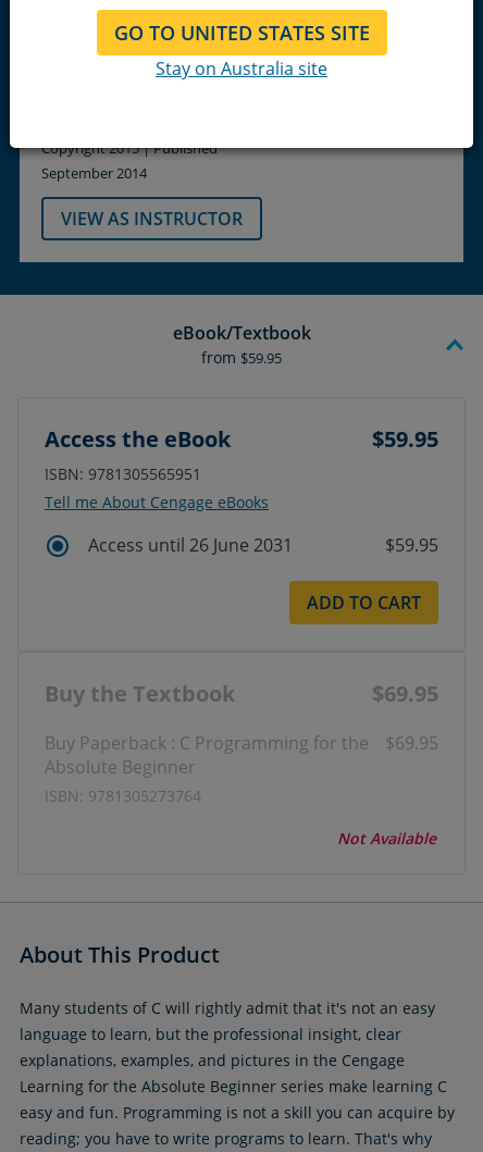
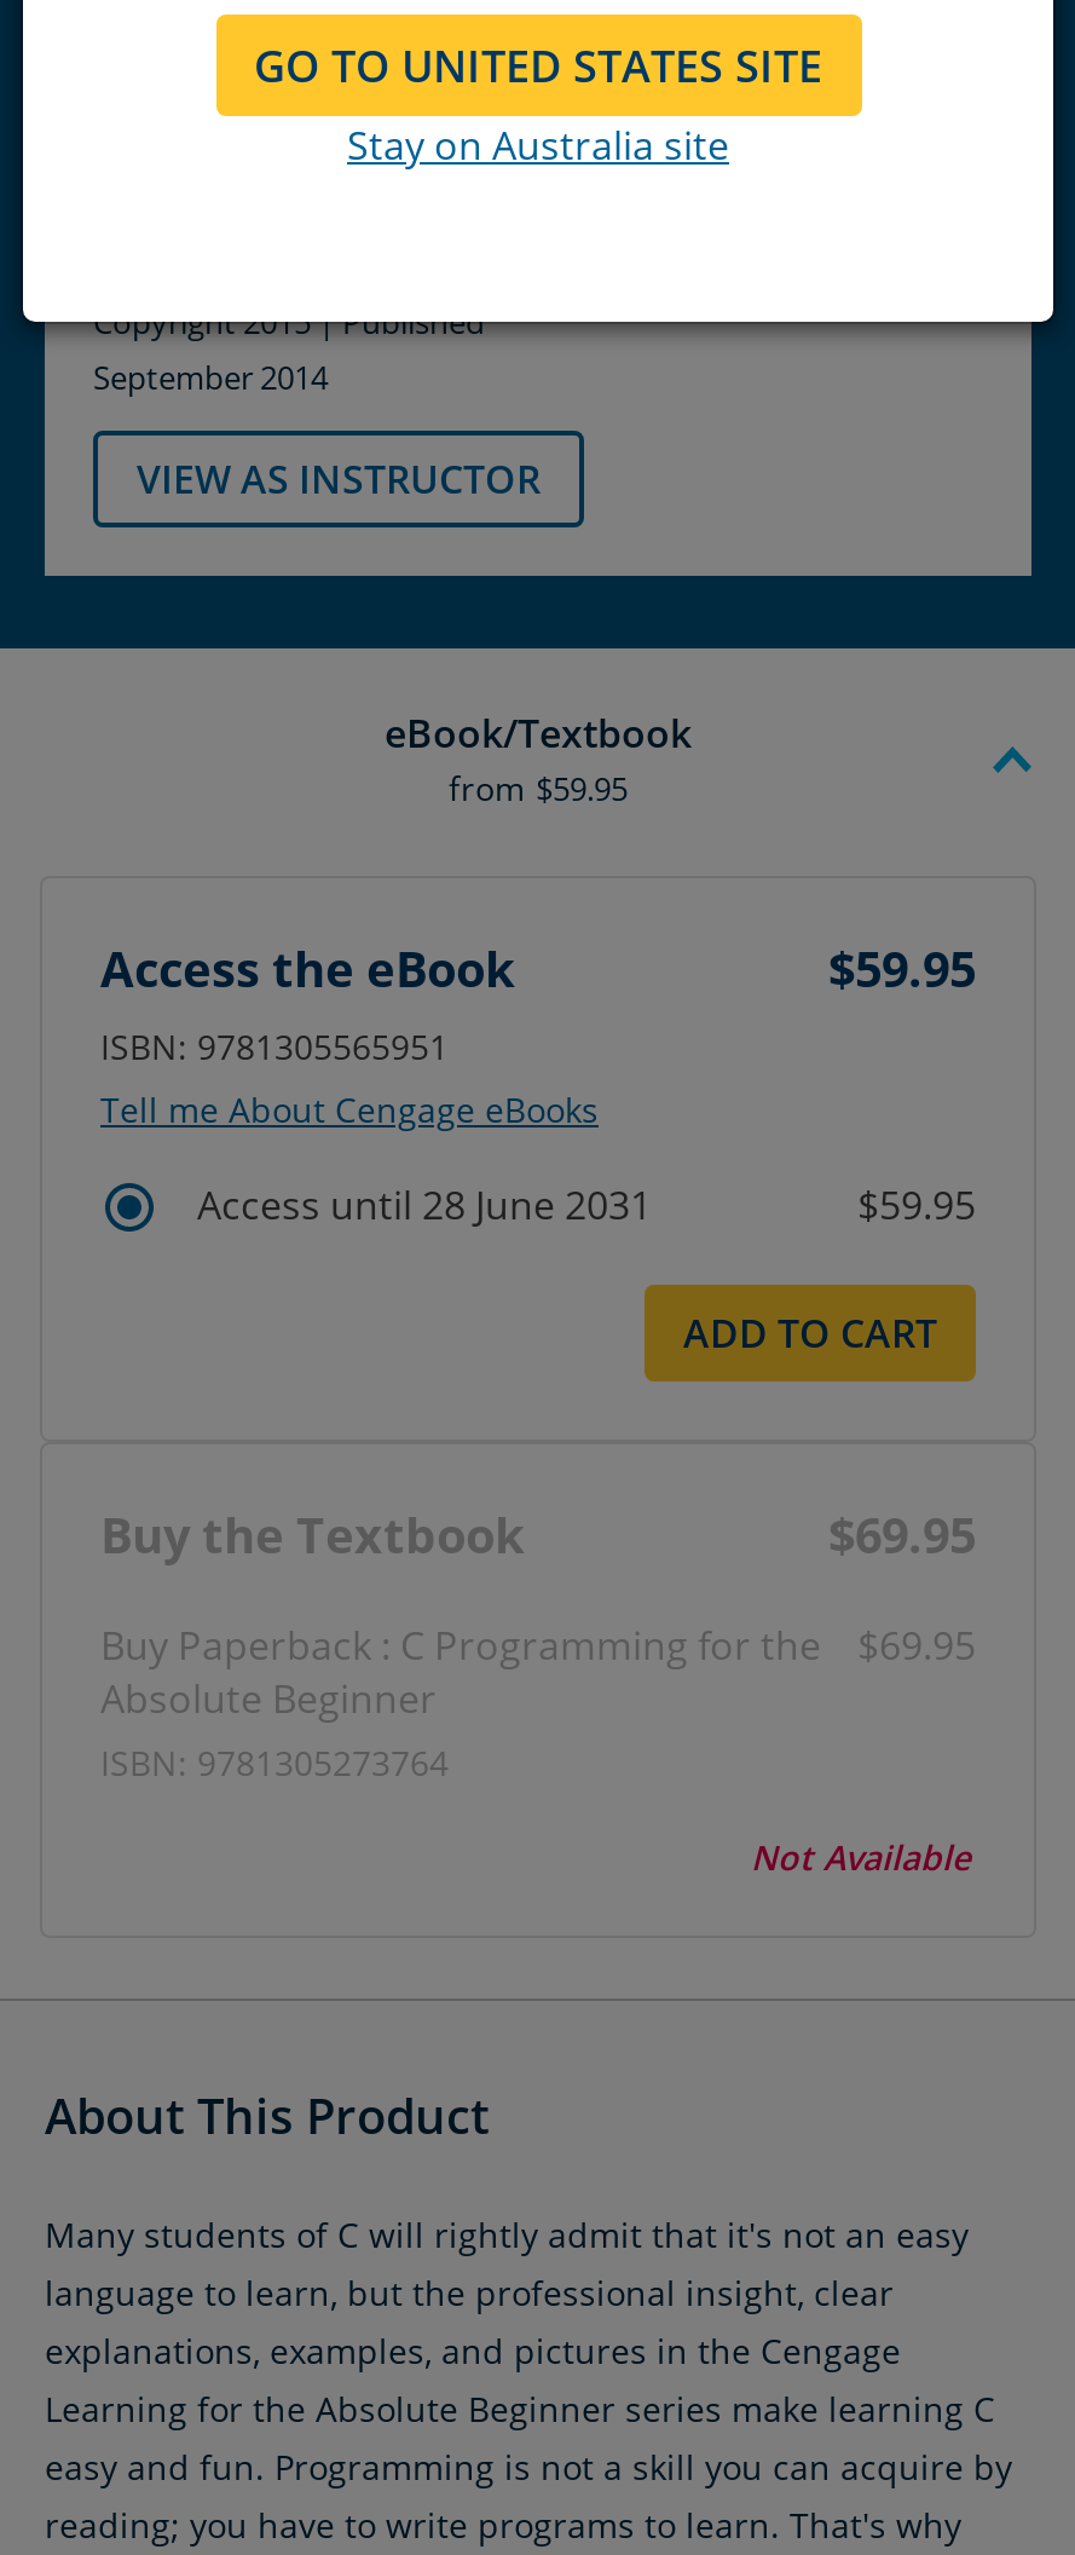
- Access until 26 June 2031
+ Access until 28 June 2031
